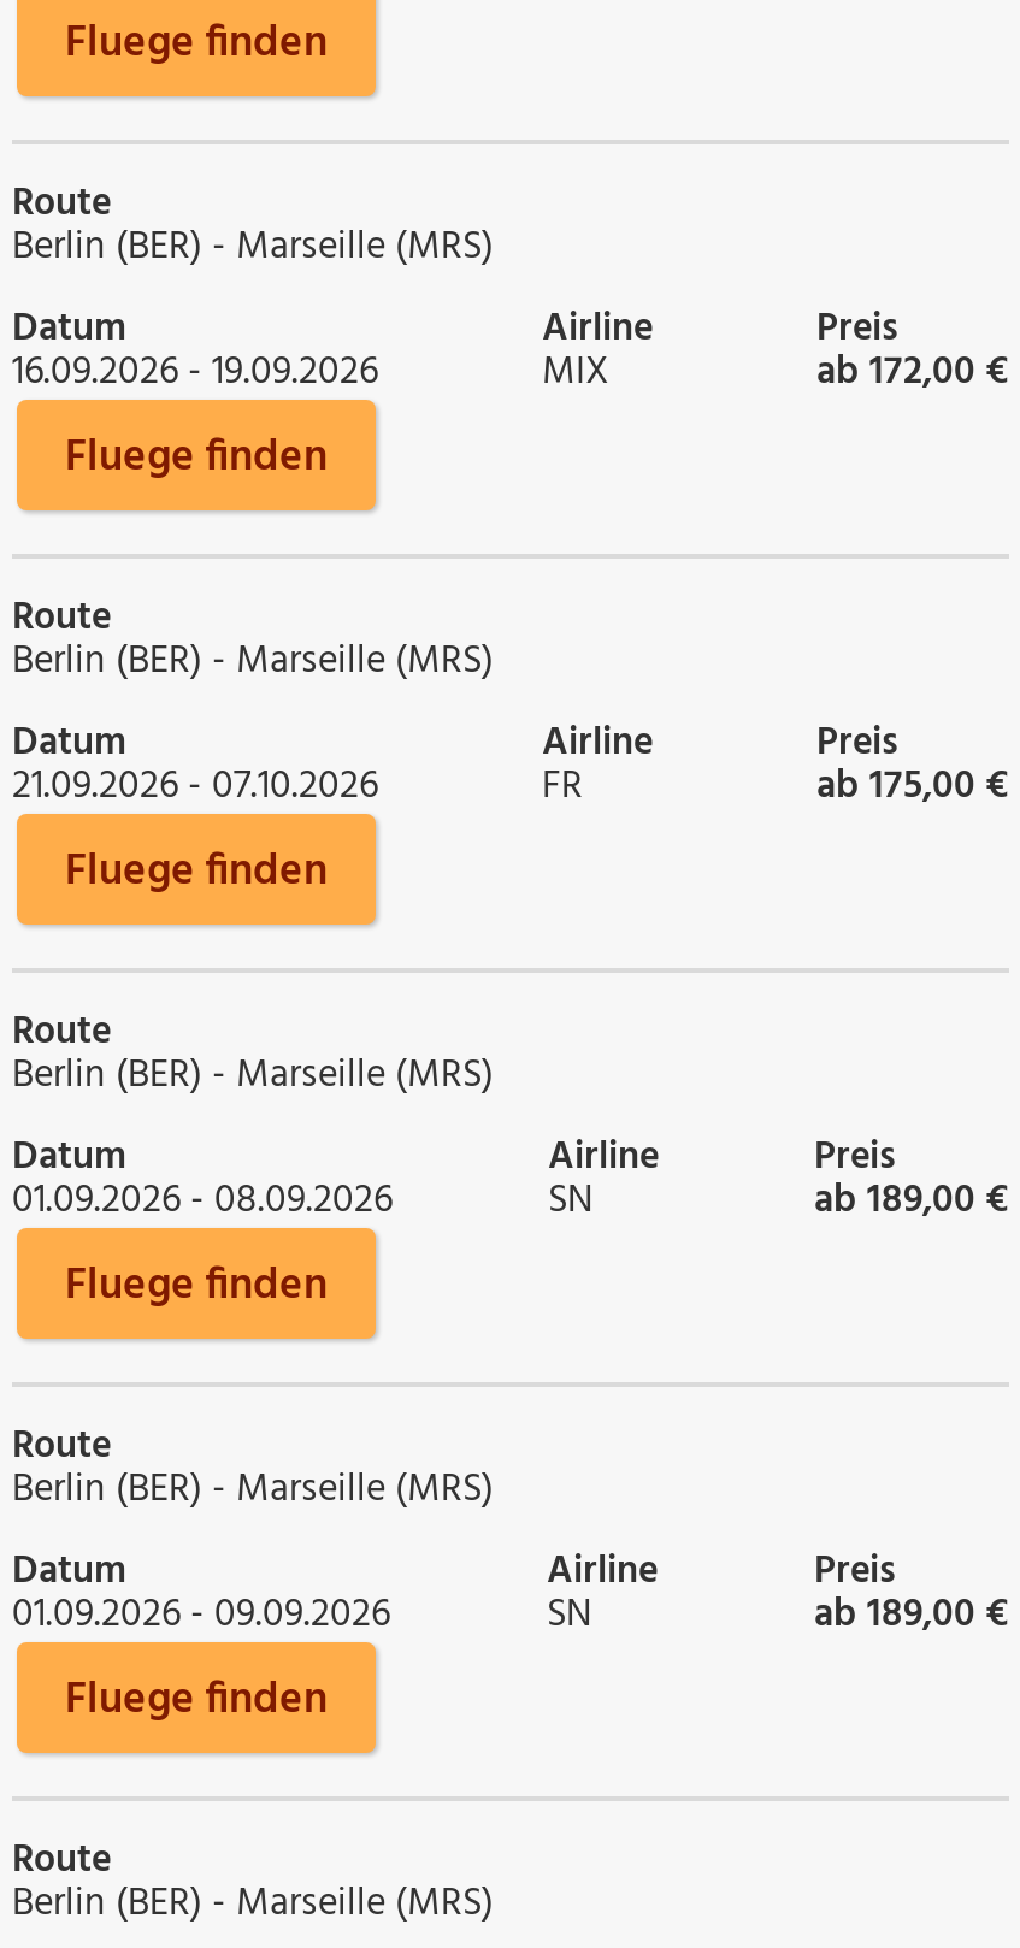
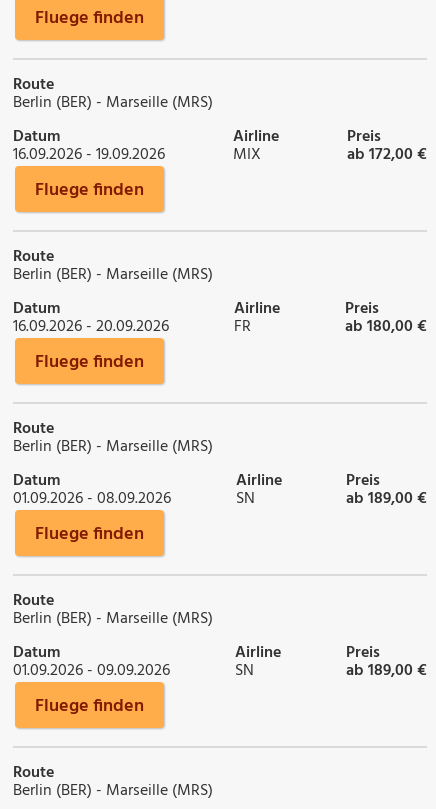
- 21.09.2026 - 07.10.2026
+ 16.09.2026 - 20.09.2026

- ab 175,00 €
+ ab 180,00 €
